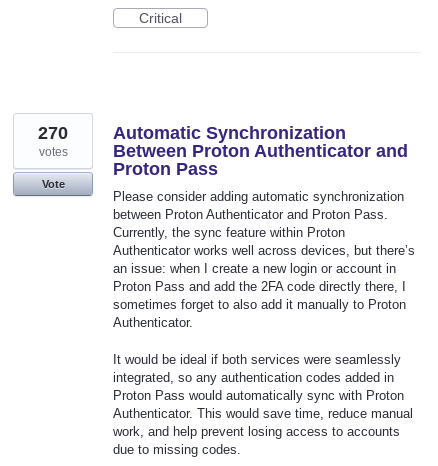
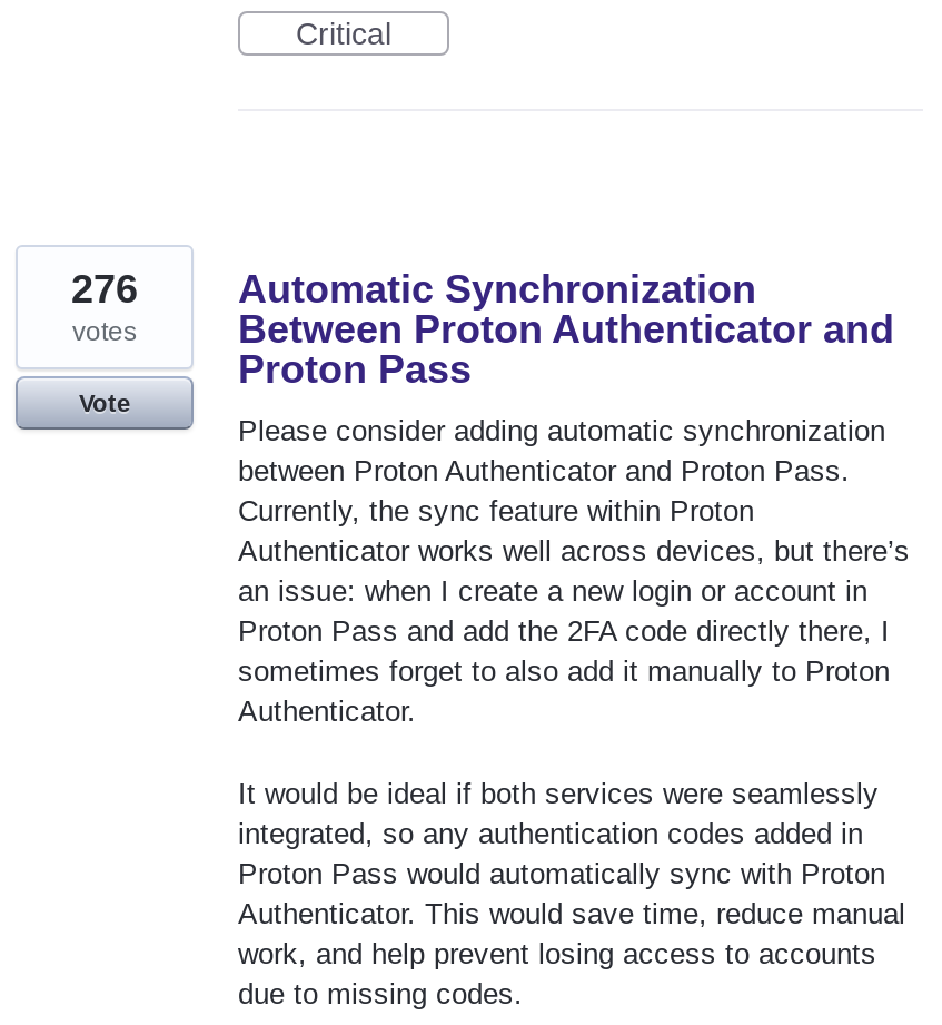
- 270
+ 276
